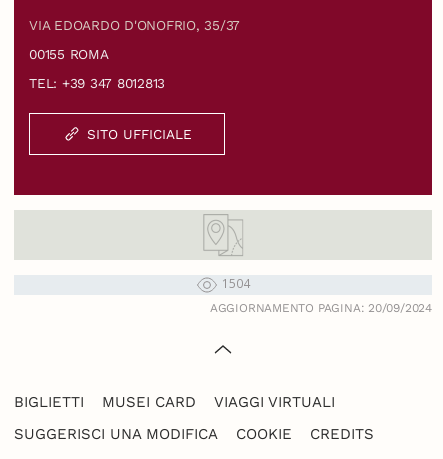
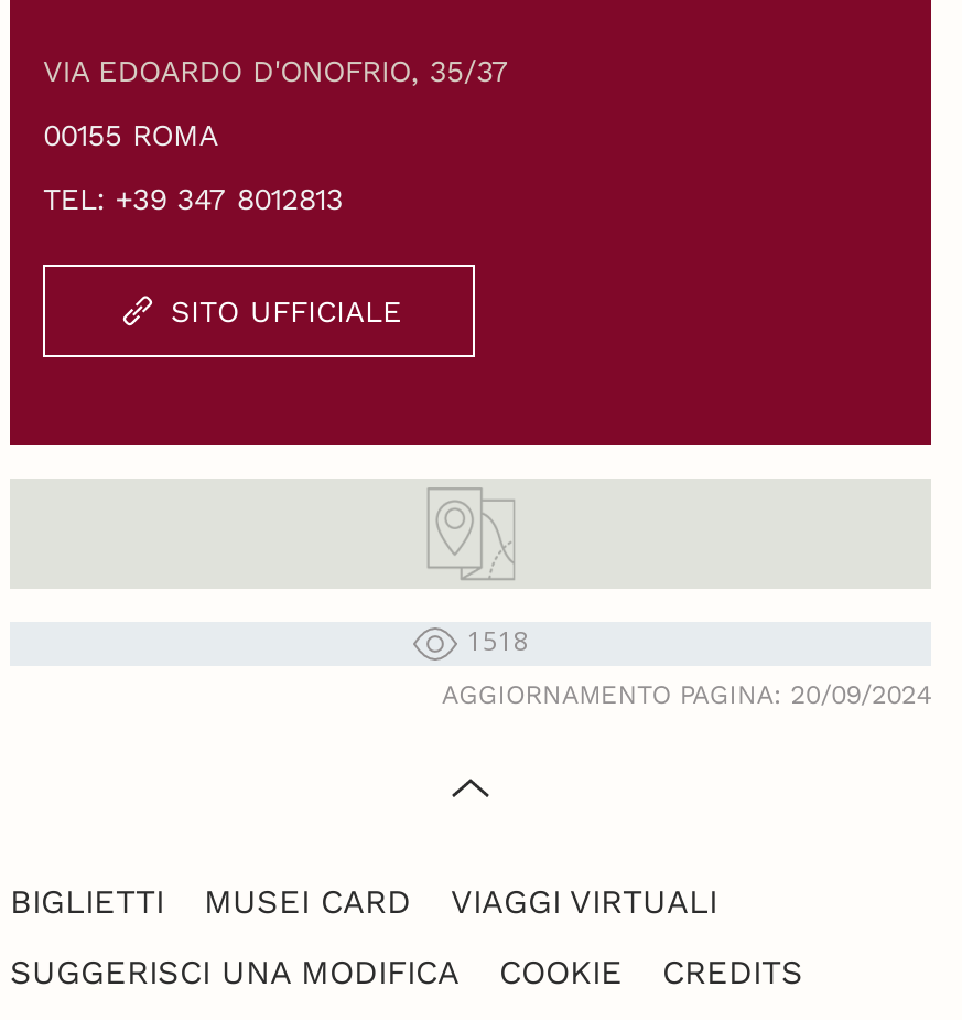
- 1504
+ 1518
